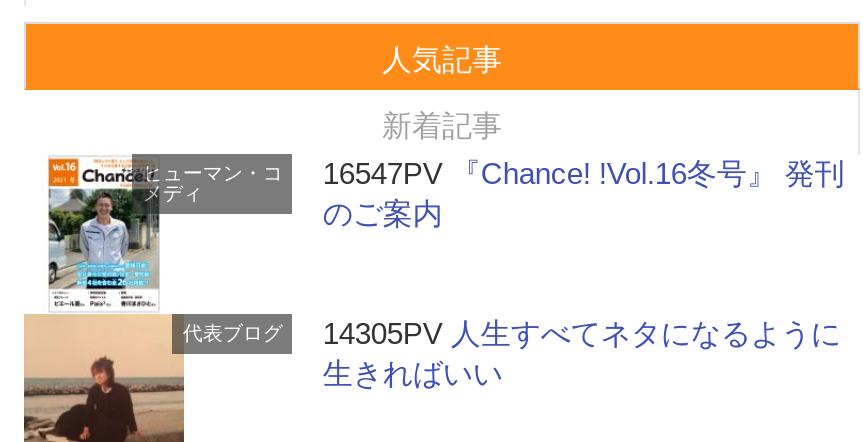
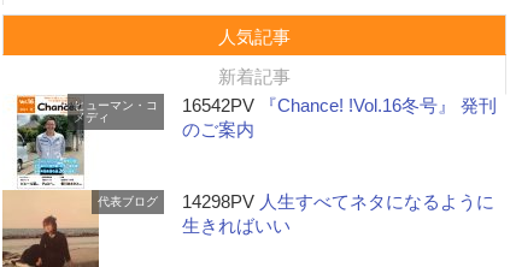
- 16547PV『Chance! !Vol.16冬号』 発刊
+ 16542PV『Chance! !Vol.16冬号』 発刊

- 14305PV人生すべてネタになるように
+ 14298PV人生すべてネタになるように
